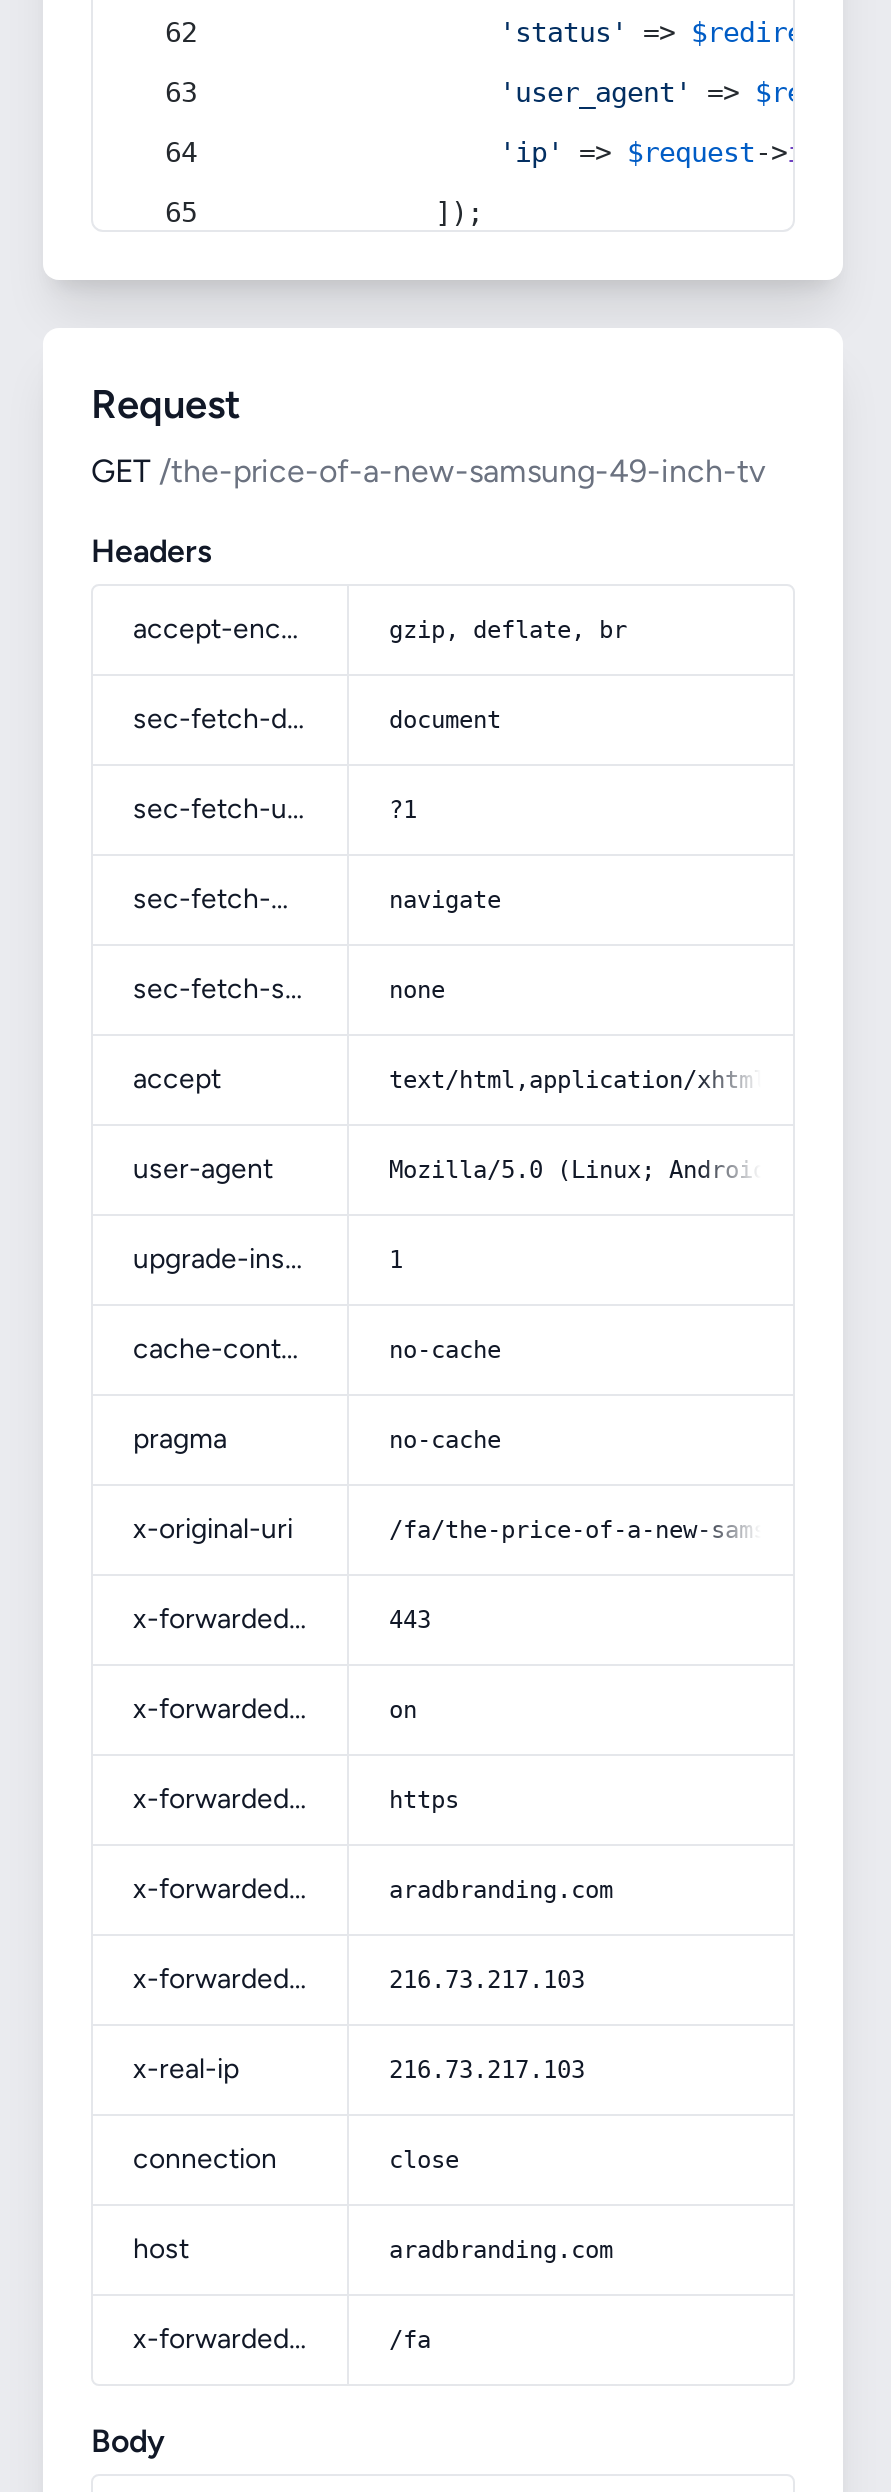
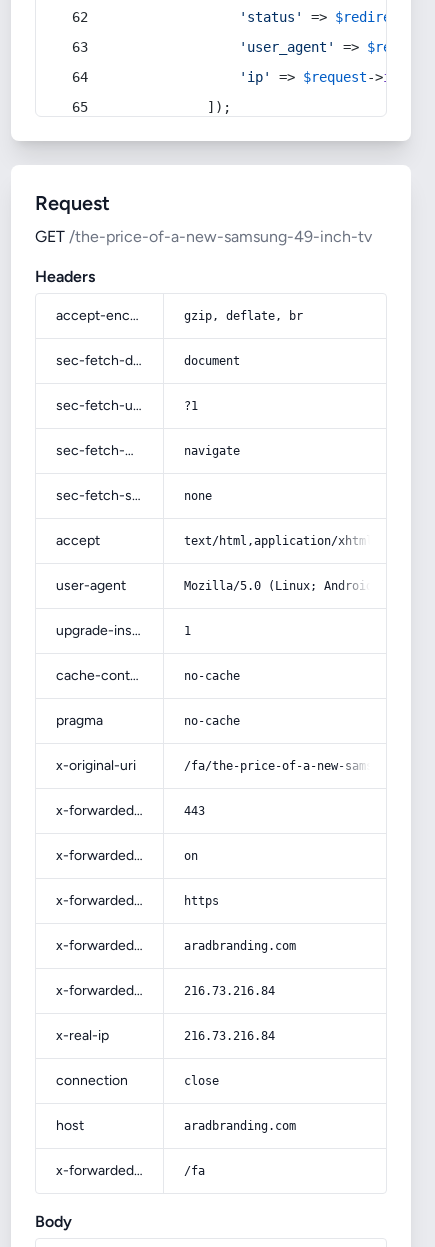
- 216.73.217.103
+ 216.73.216.84

- 216.73.217.103
+ 216.73.216.84
